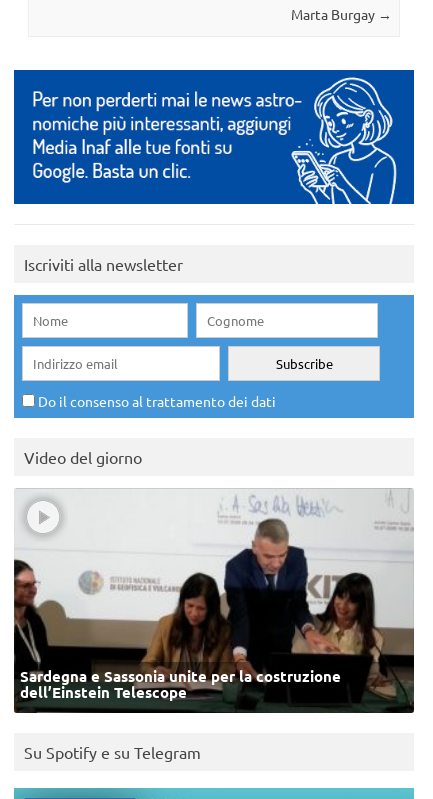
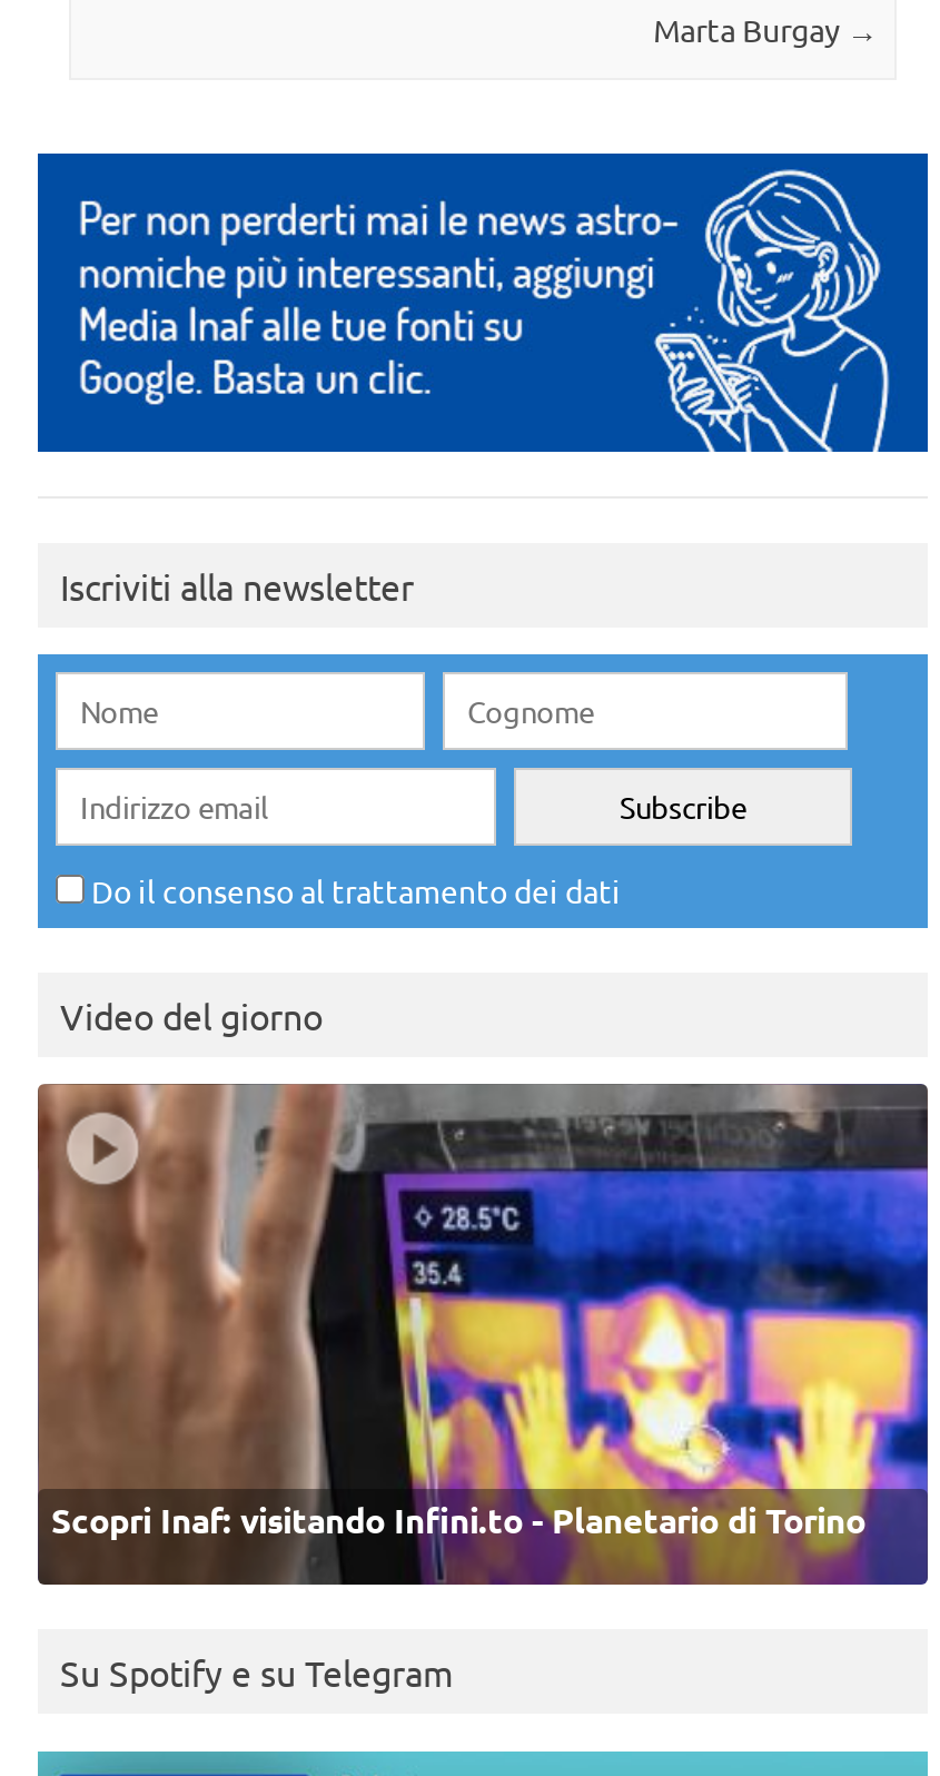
- [image]
- Sardegna e Sassonia unite per la costruzione
- dell’Einstein Telescope
+ [image]
+ Scopri Inaf: visitando Infini.to - Planetario di Torino
